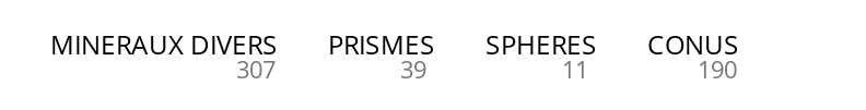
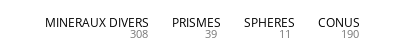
- 307
+ 308
